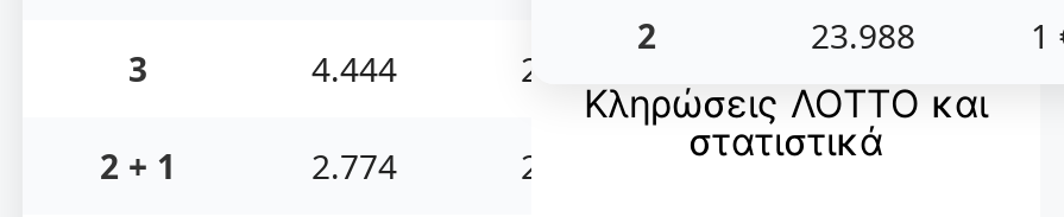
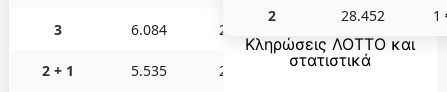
- 23.988
+ 28.452

- 4.444
+ 6.084

- 2.774
+ 5.535
